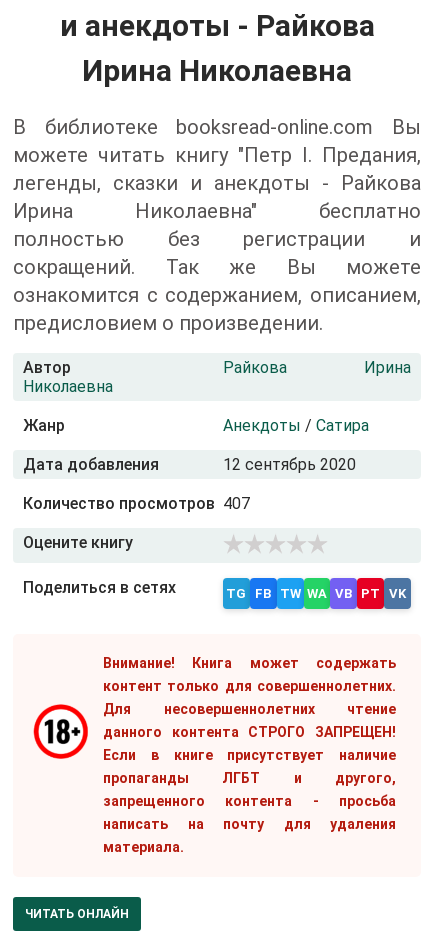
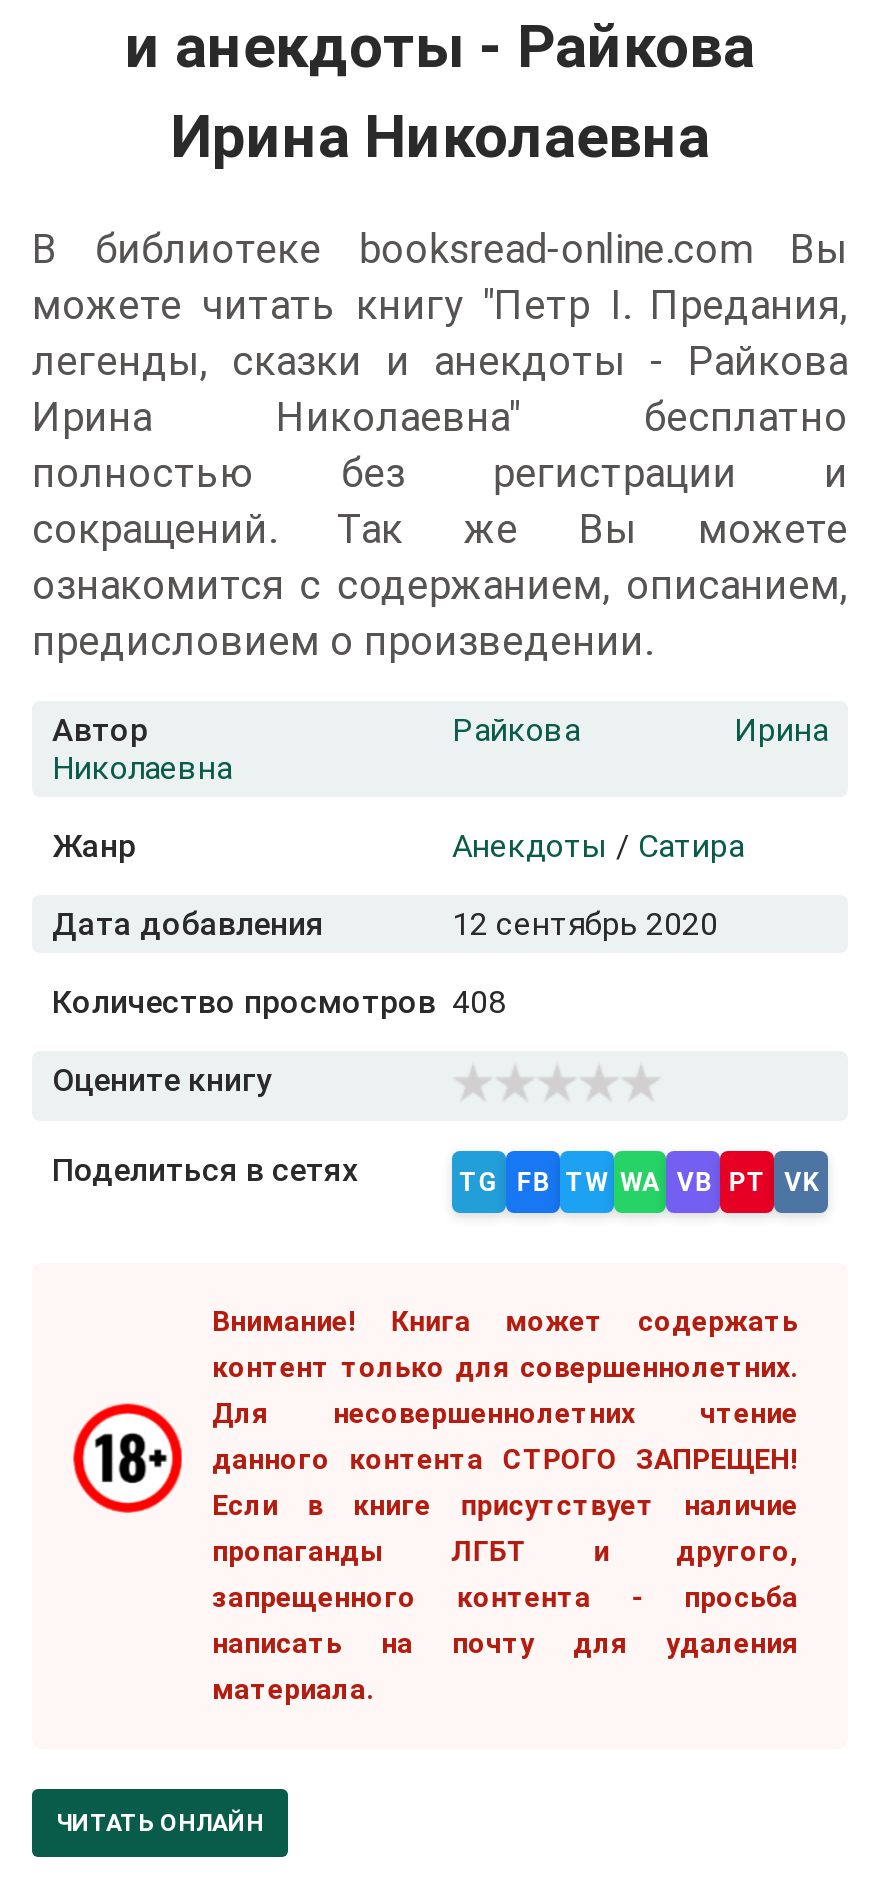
- Количество просмотров 407
+ Количество просмотров 408
